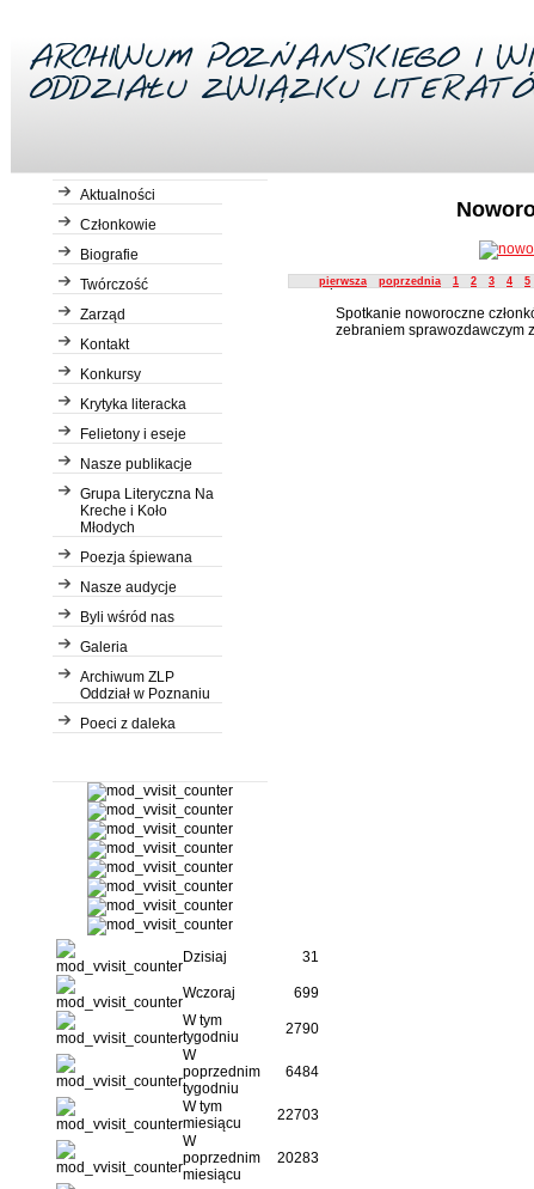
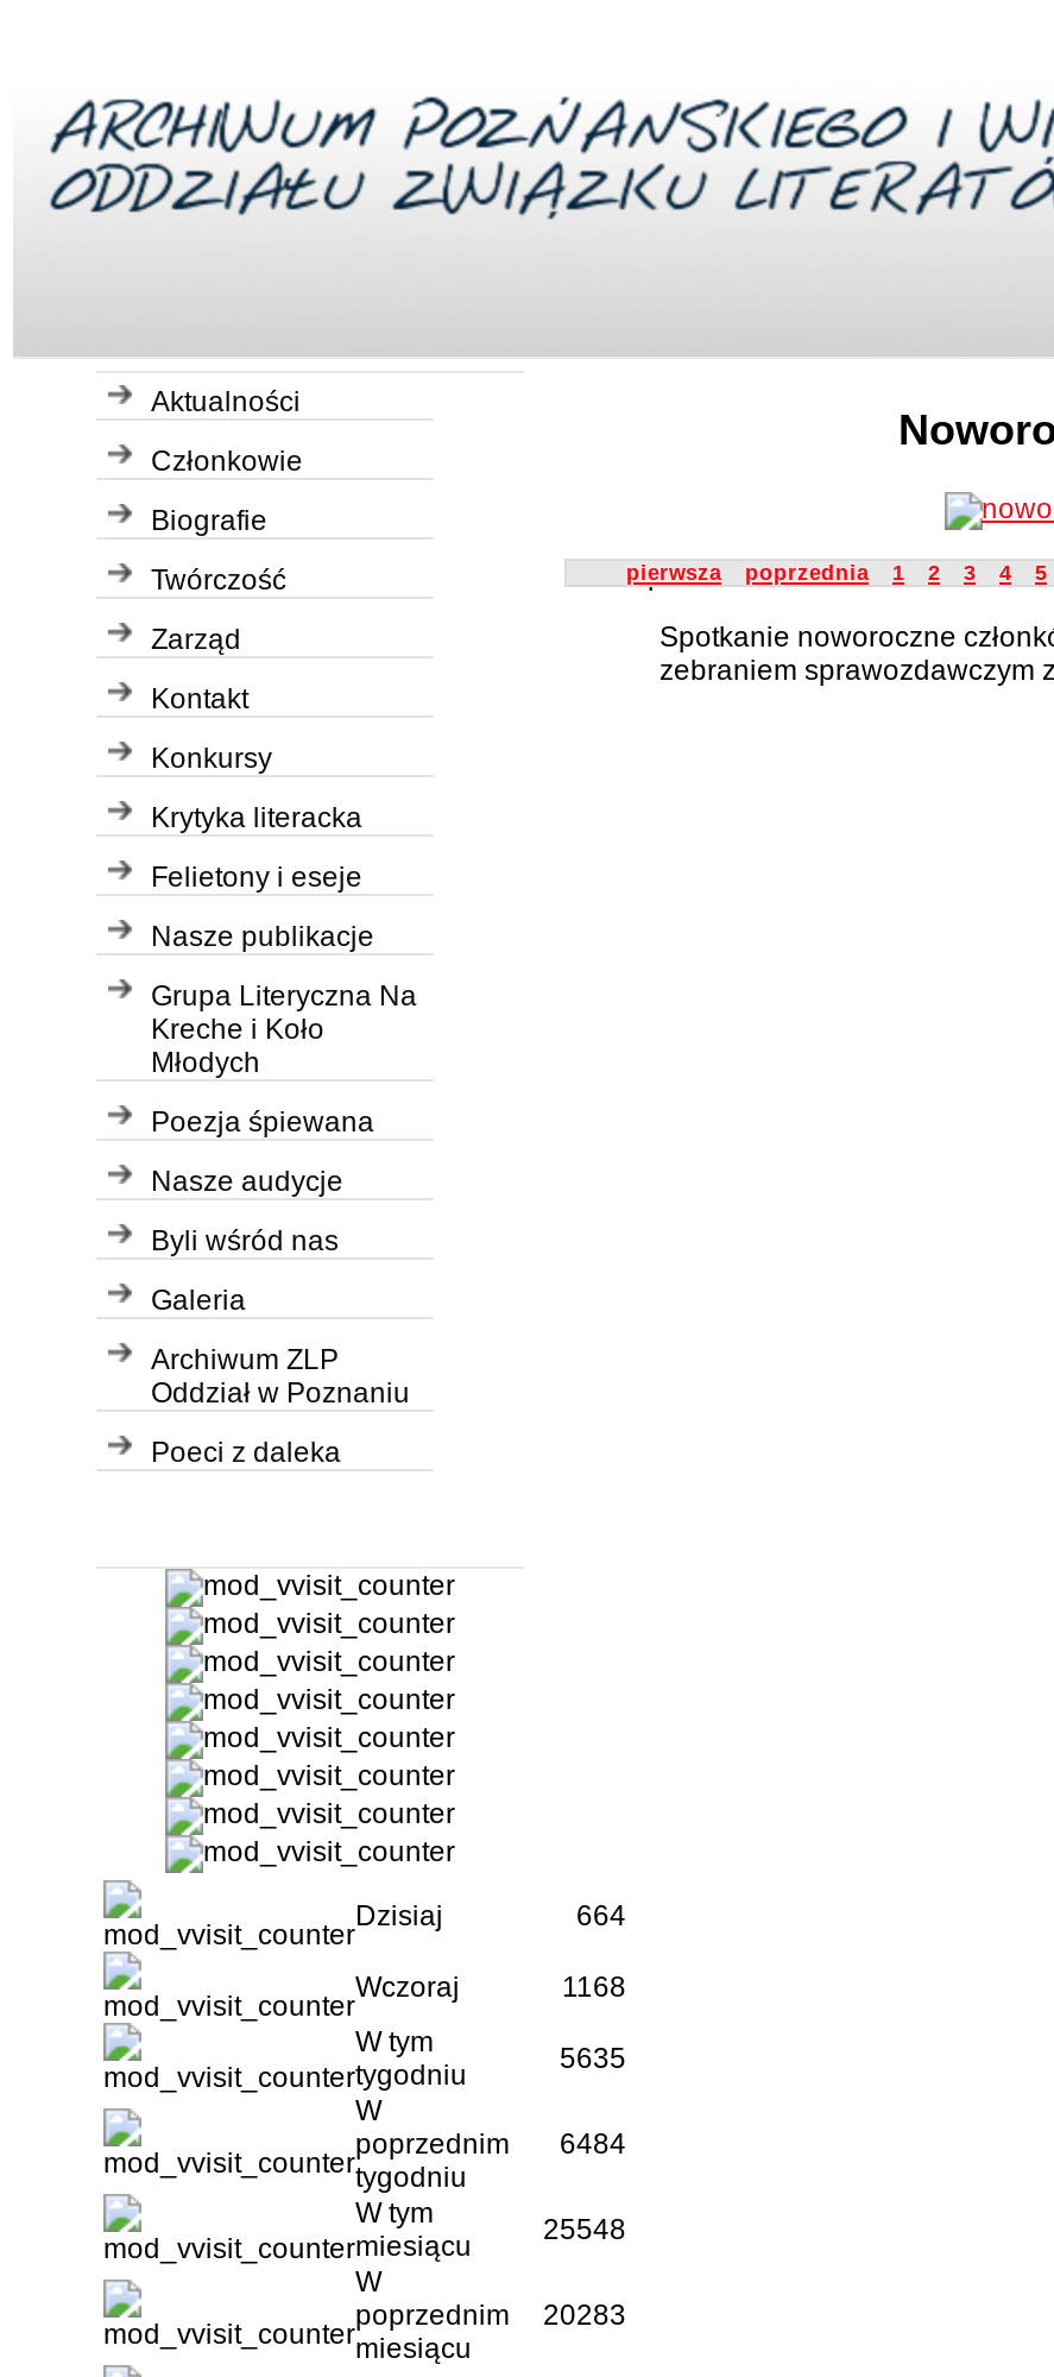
- 31
+ 664

- 699
+ 1168

- 2790
+ 5635

- 22703
+ 25548
